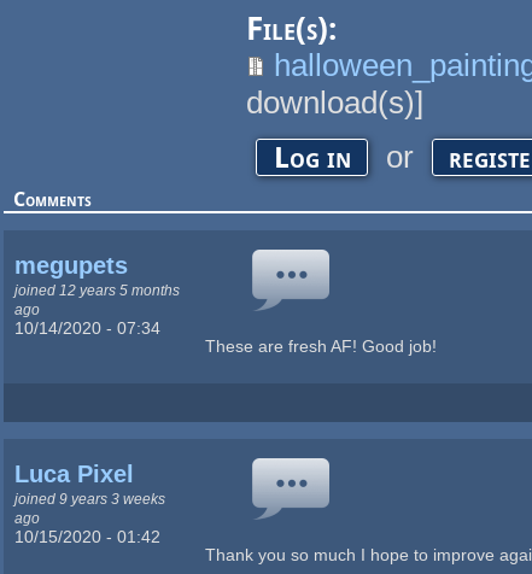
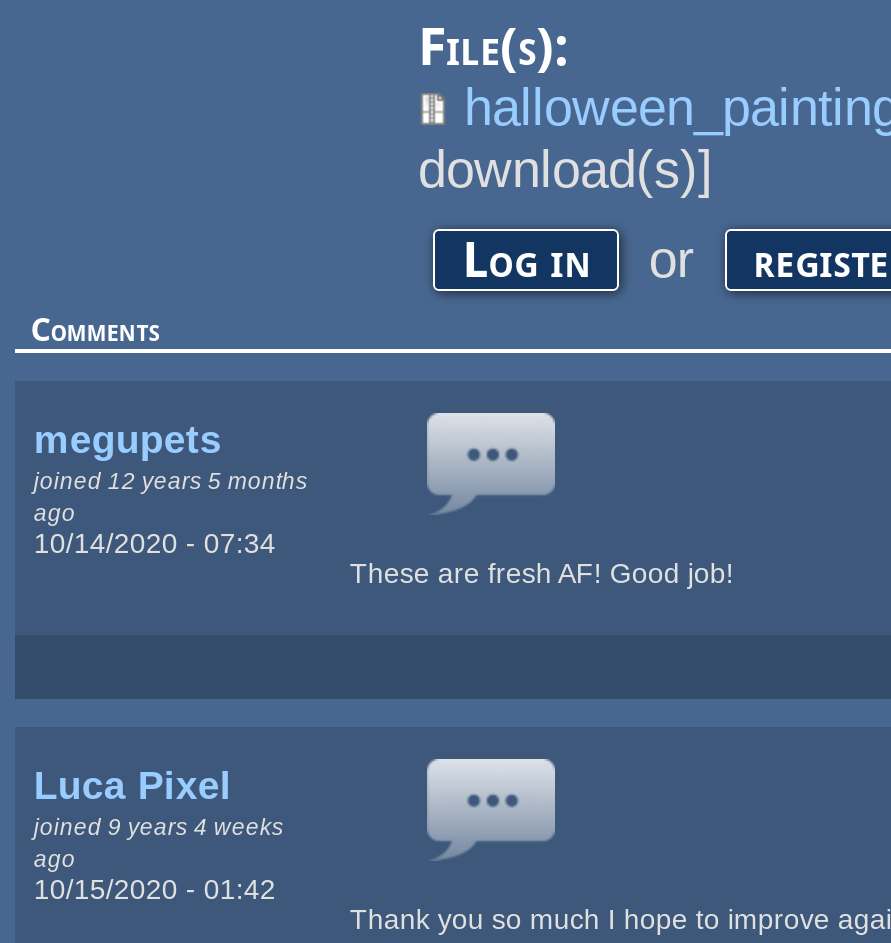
- joined 9 years 3 weeks
+ joined 9 years 4 weeks
